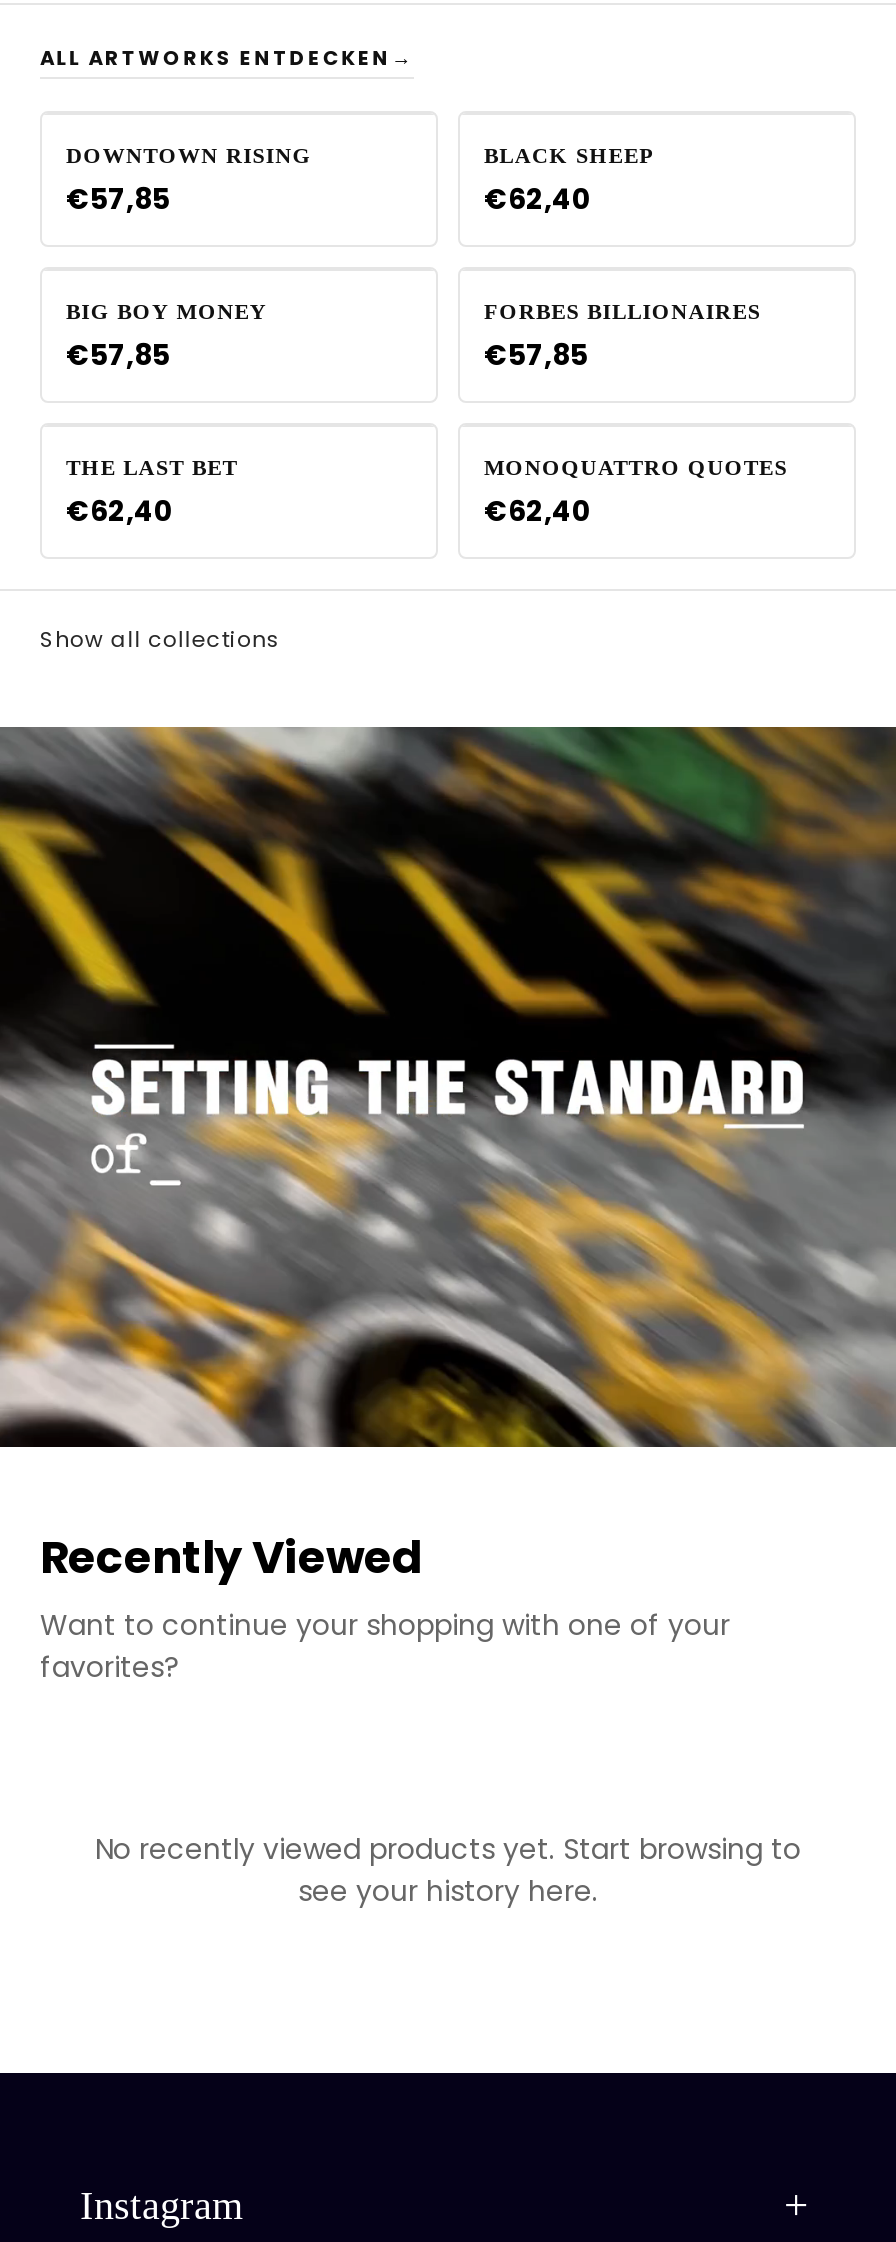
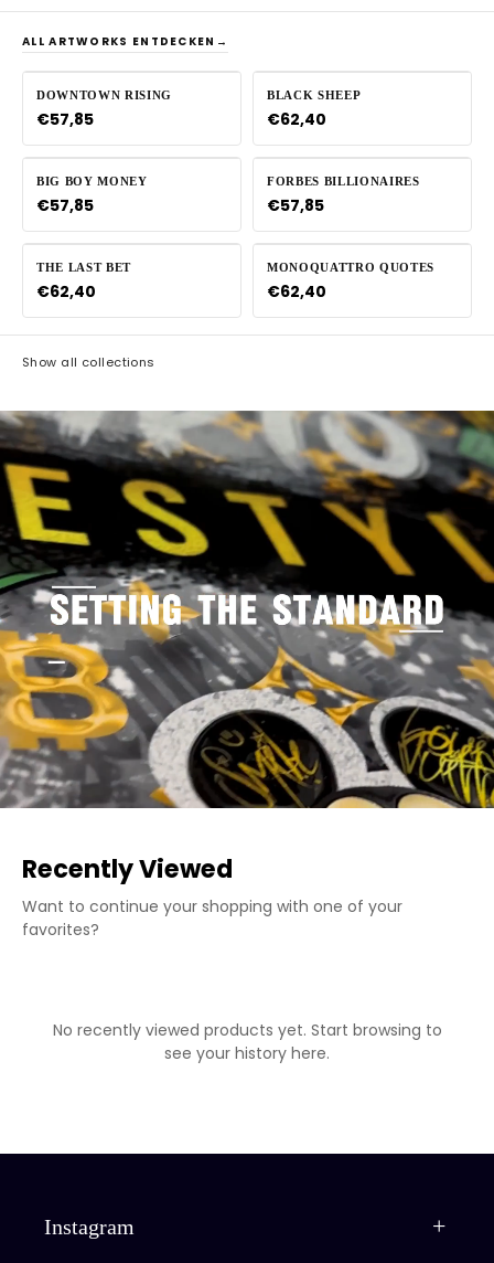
- [image]
+ [image]
